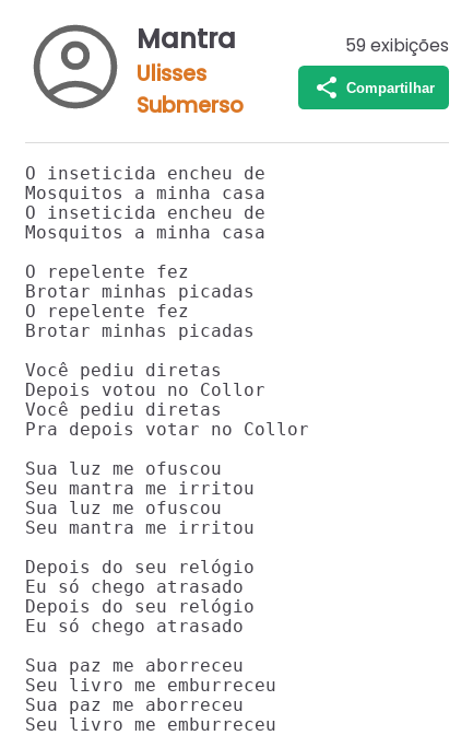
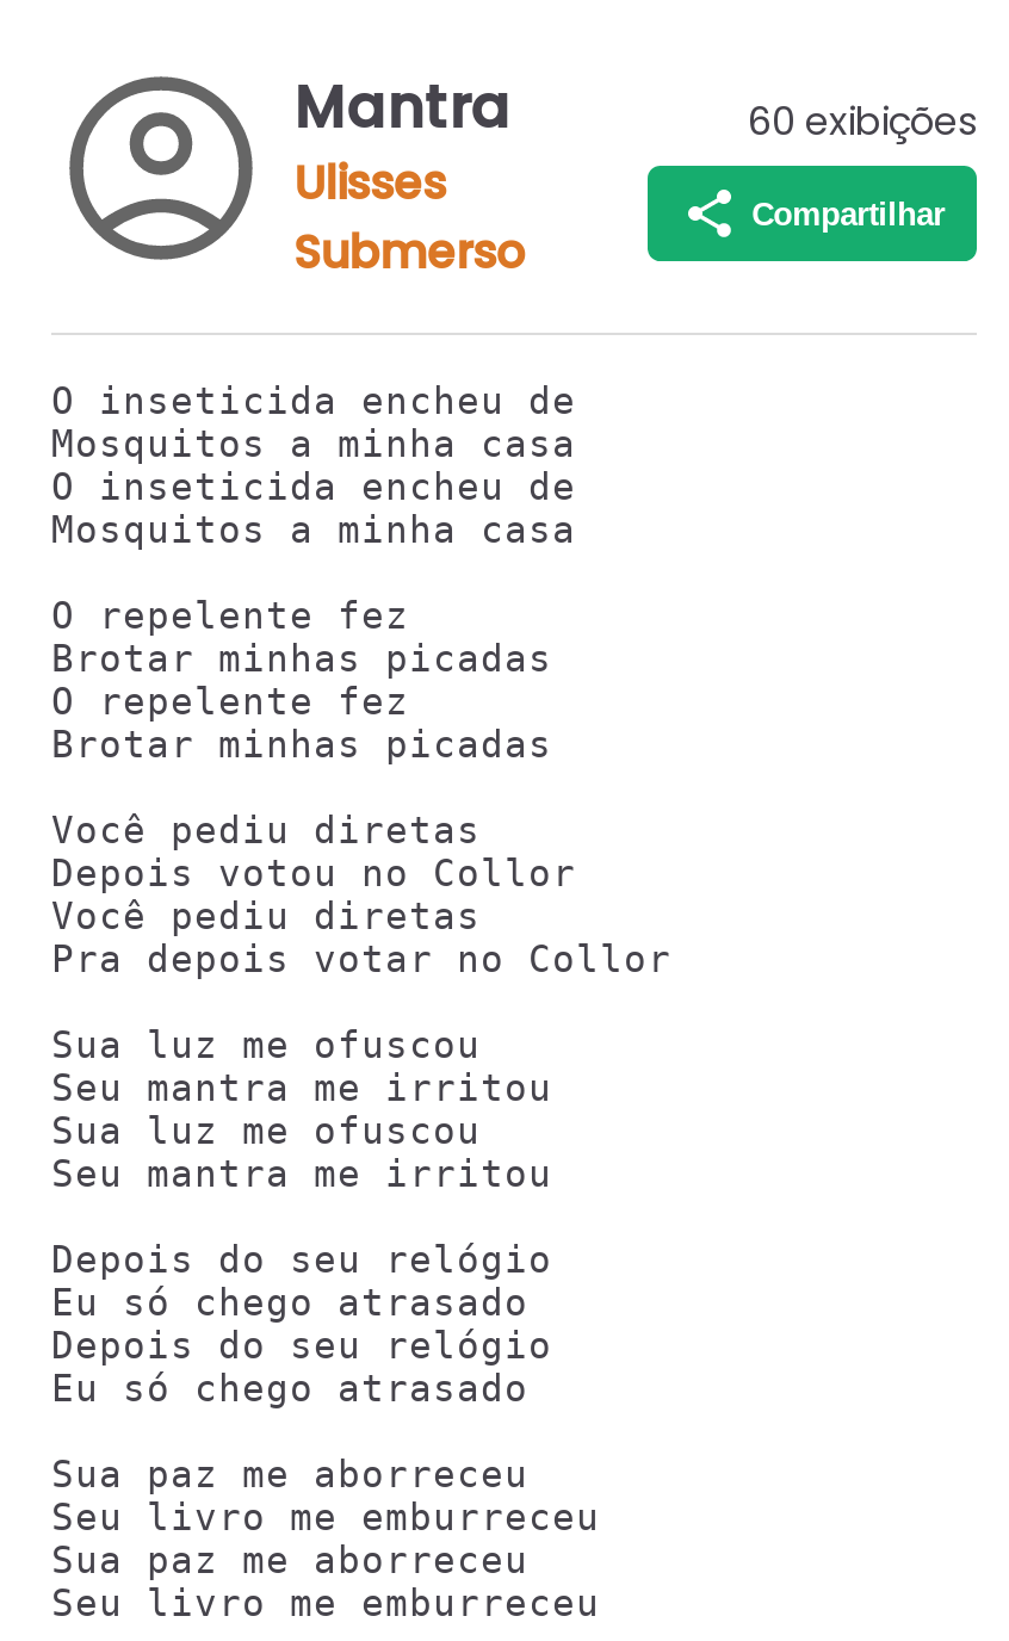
- 59 exibições
+ 60 exibições
